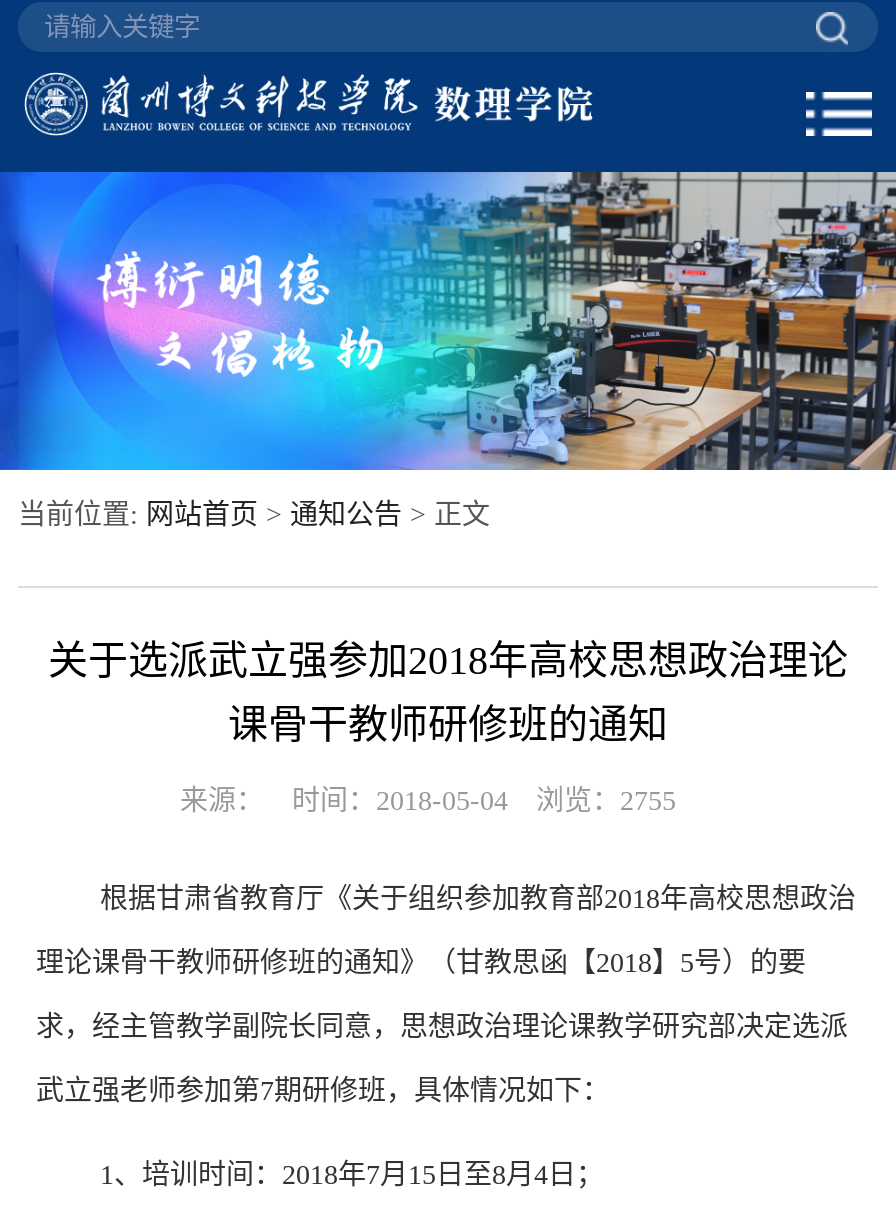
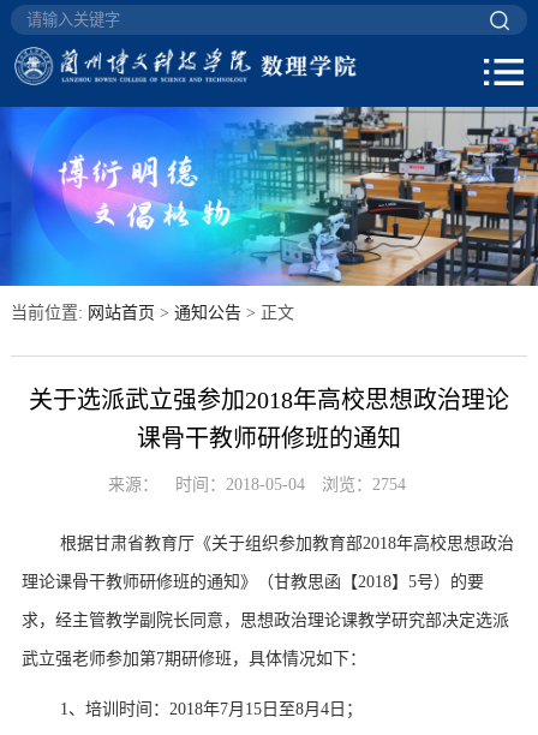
- 来源： 时间：2018-05-04 浏览：2755
+ 来源： 时间：2018-05-04 浏览：2754
